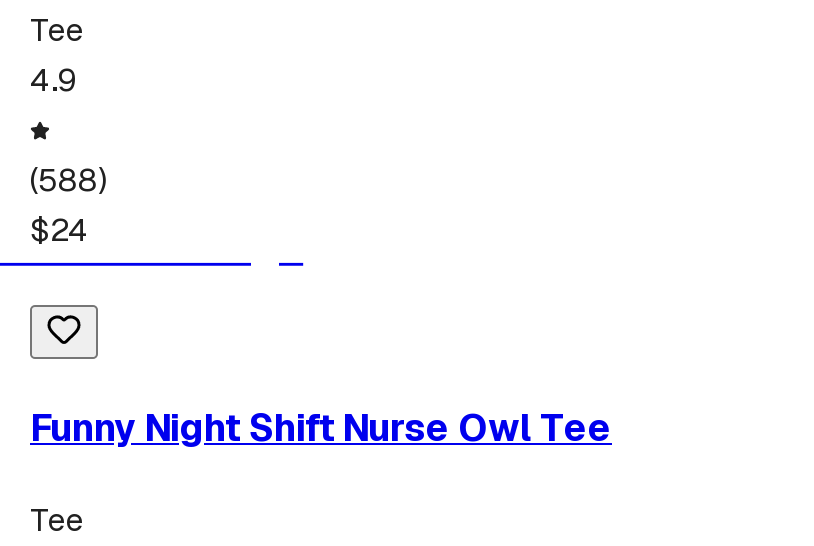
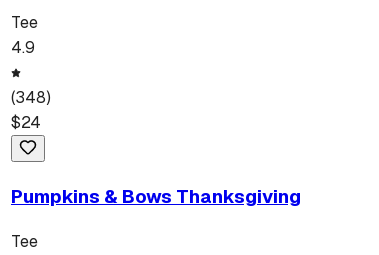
- (588)
+ (348)

- Funny Night Shift Nurse Owl Tee
+ Pumpkins & Bows Thanksgiving
